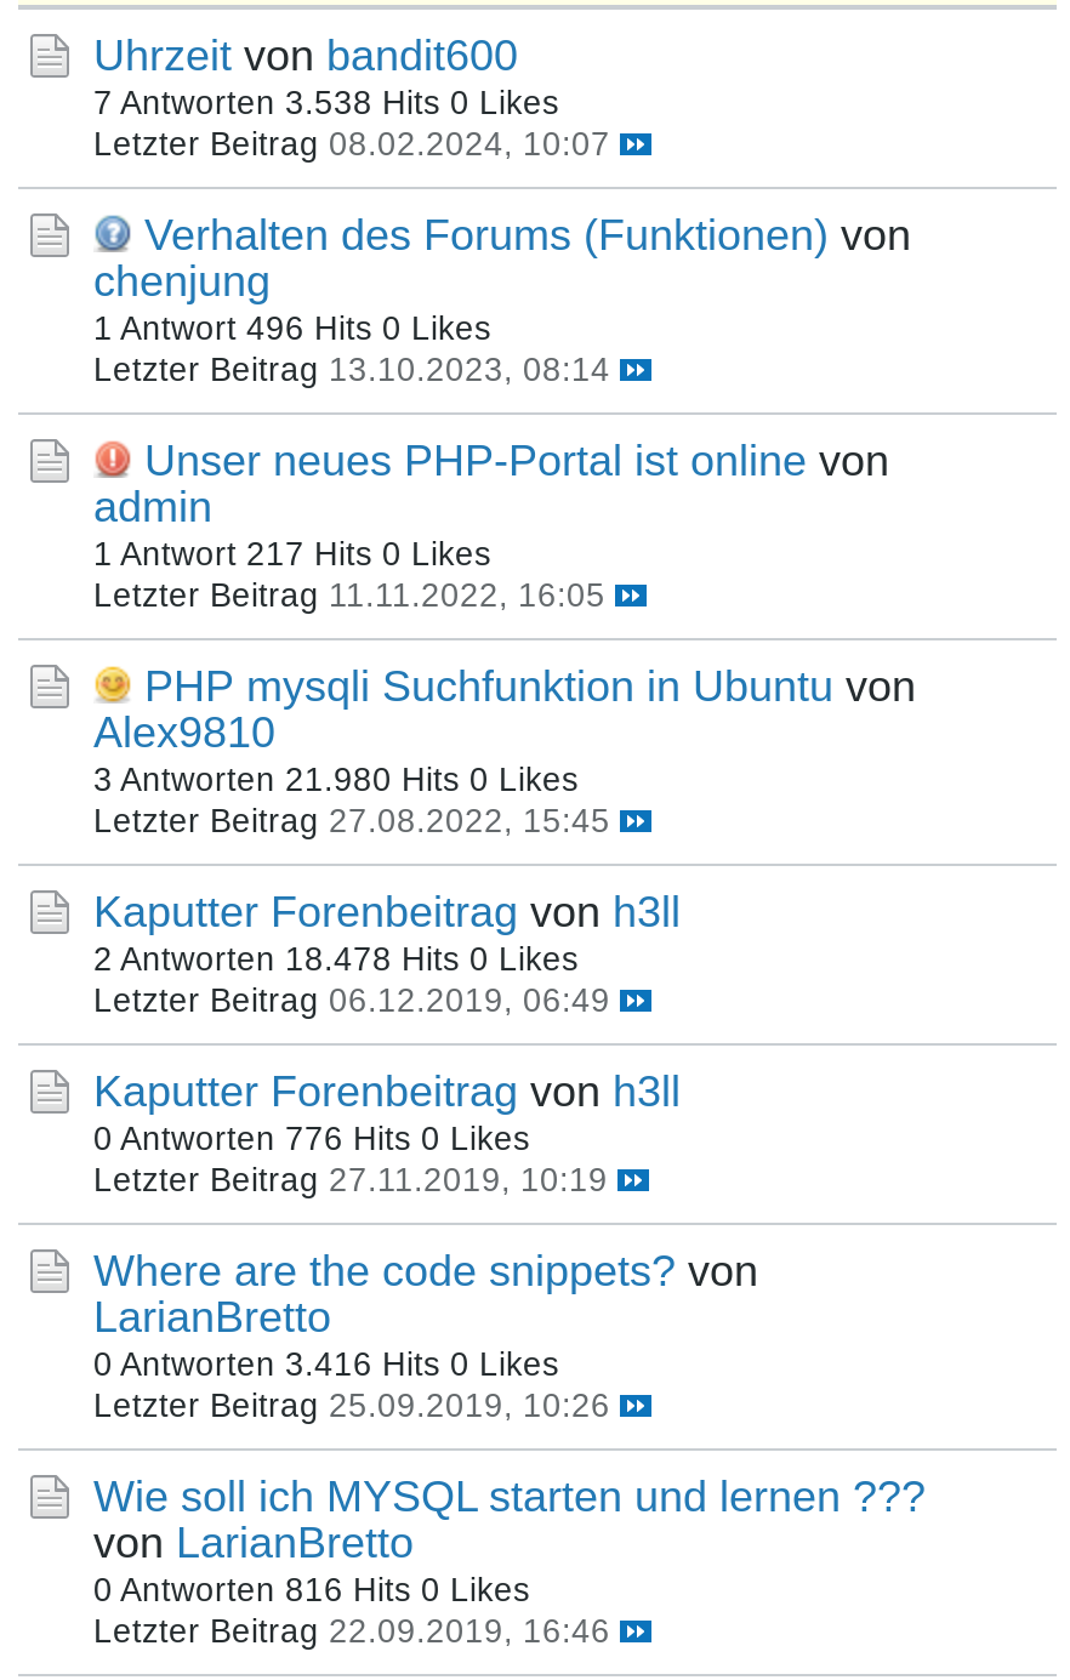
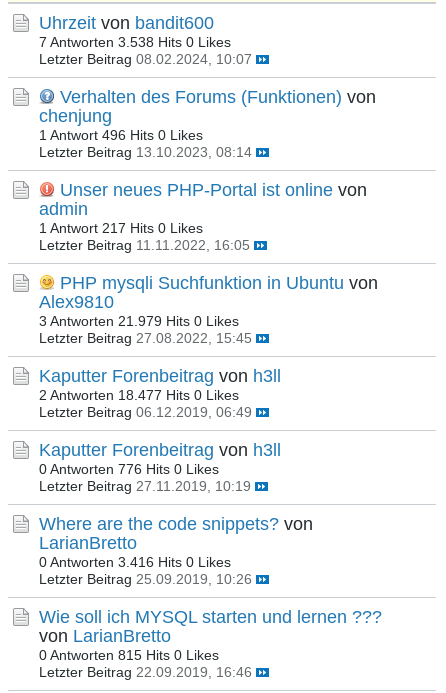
- 3 Antworten 21.980 Hits 0 Likes
+ 3 Antworten 21.979 Hits 0 Likes

- 2 Antworten 18.478 Hits 0 Likes
+ 2 Antworten 18.477 Hits 0 Likes

- 0 Antworten 816 Hits 0 Likes
+ 0 Antworten 815 Hits 0 Likes
